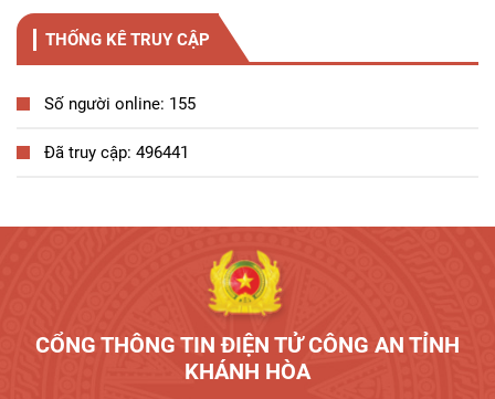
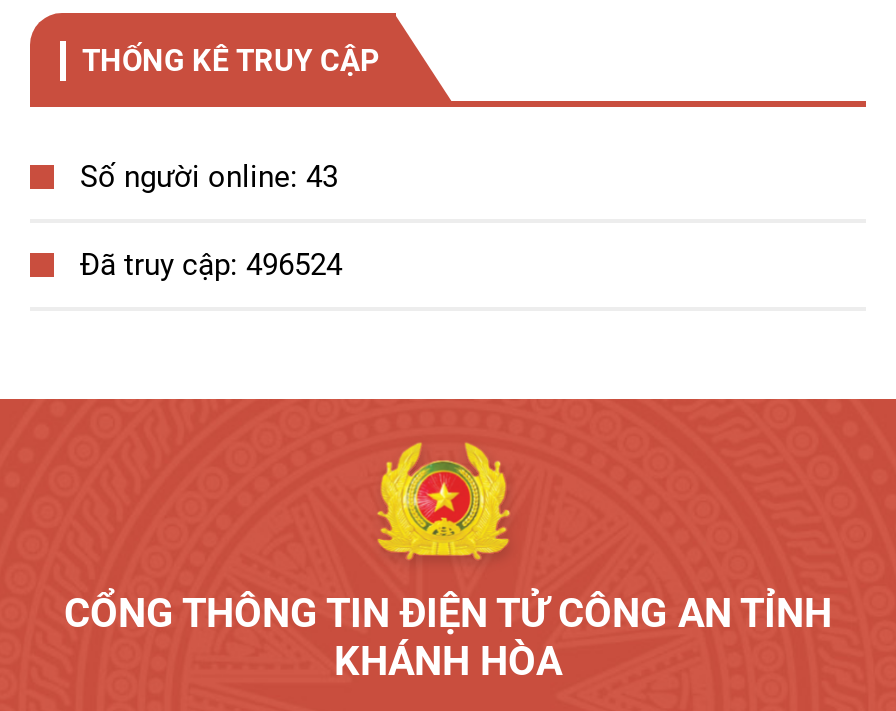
- Số người online: 155
+ Số người online: 43

- Đã truy cập: 496441
+ Đã truy cập: 496524
